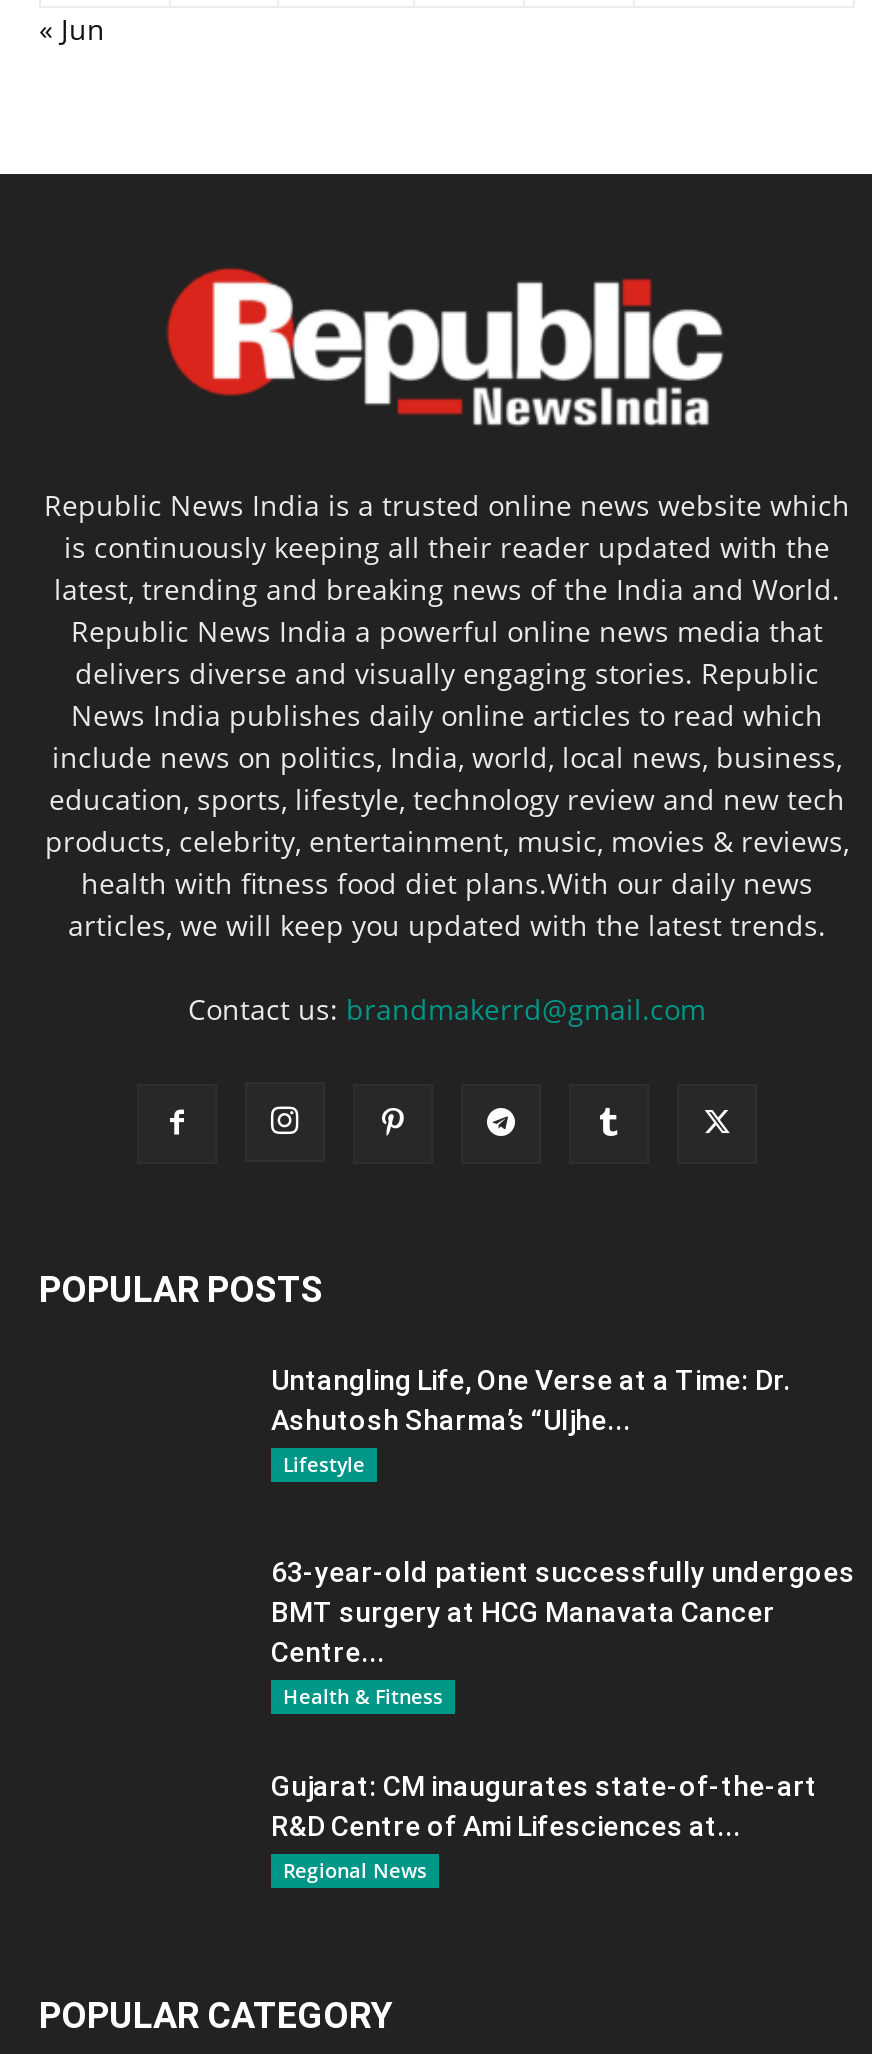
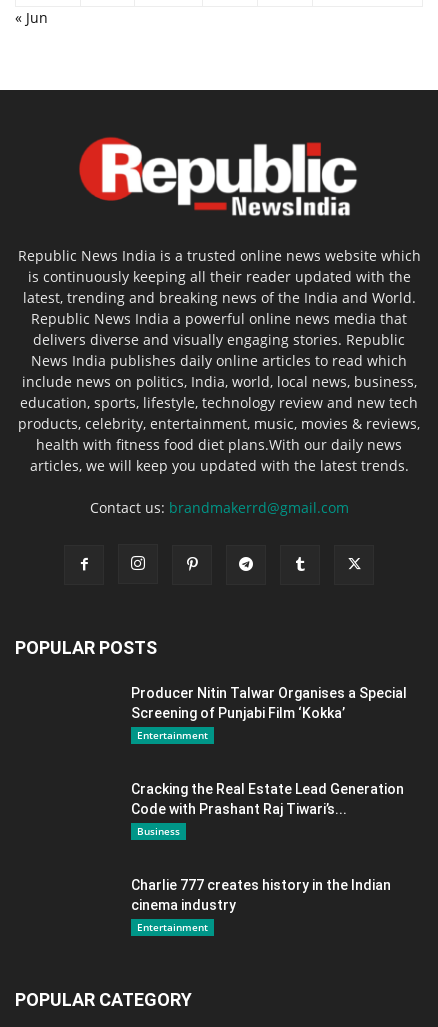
- Untangling Life, One Verse at a Time: Dr.
- Ashutosh Sharma’s “Uljhe...
- Lifestyle
+ Producer Nitin Talwar Organises a Special
+ Screening of Punjabi Film ‘Kokka’
+ Entertainment

- 63-year-old patient successfully undergoes
- BMT surgery at HCG Manavata Cancer
- Centre...
- Health & Fitness
+ Cracking the Real Estate Lead Generation
+ Code with Prashant Raj Tiwari’s...
+ Business

- Gujarat: CM inaugurates state-of-the-art
- R&D Centre of Ami Lifesciences at...
- Regional News
+ Charlie 777 creates history in the Indian
+ cinema industry
+ Entertainment
